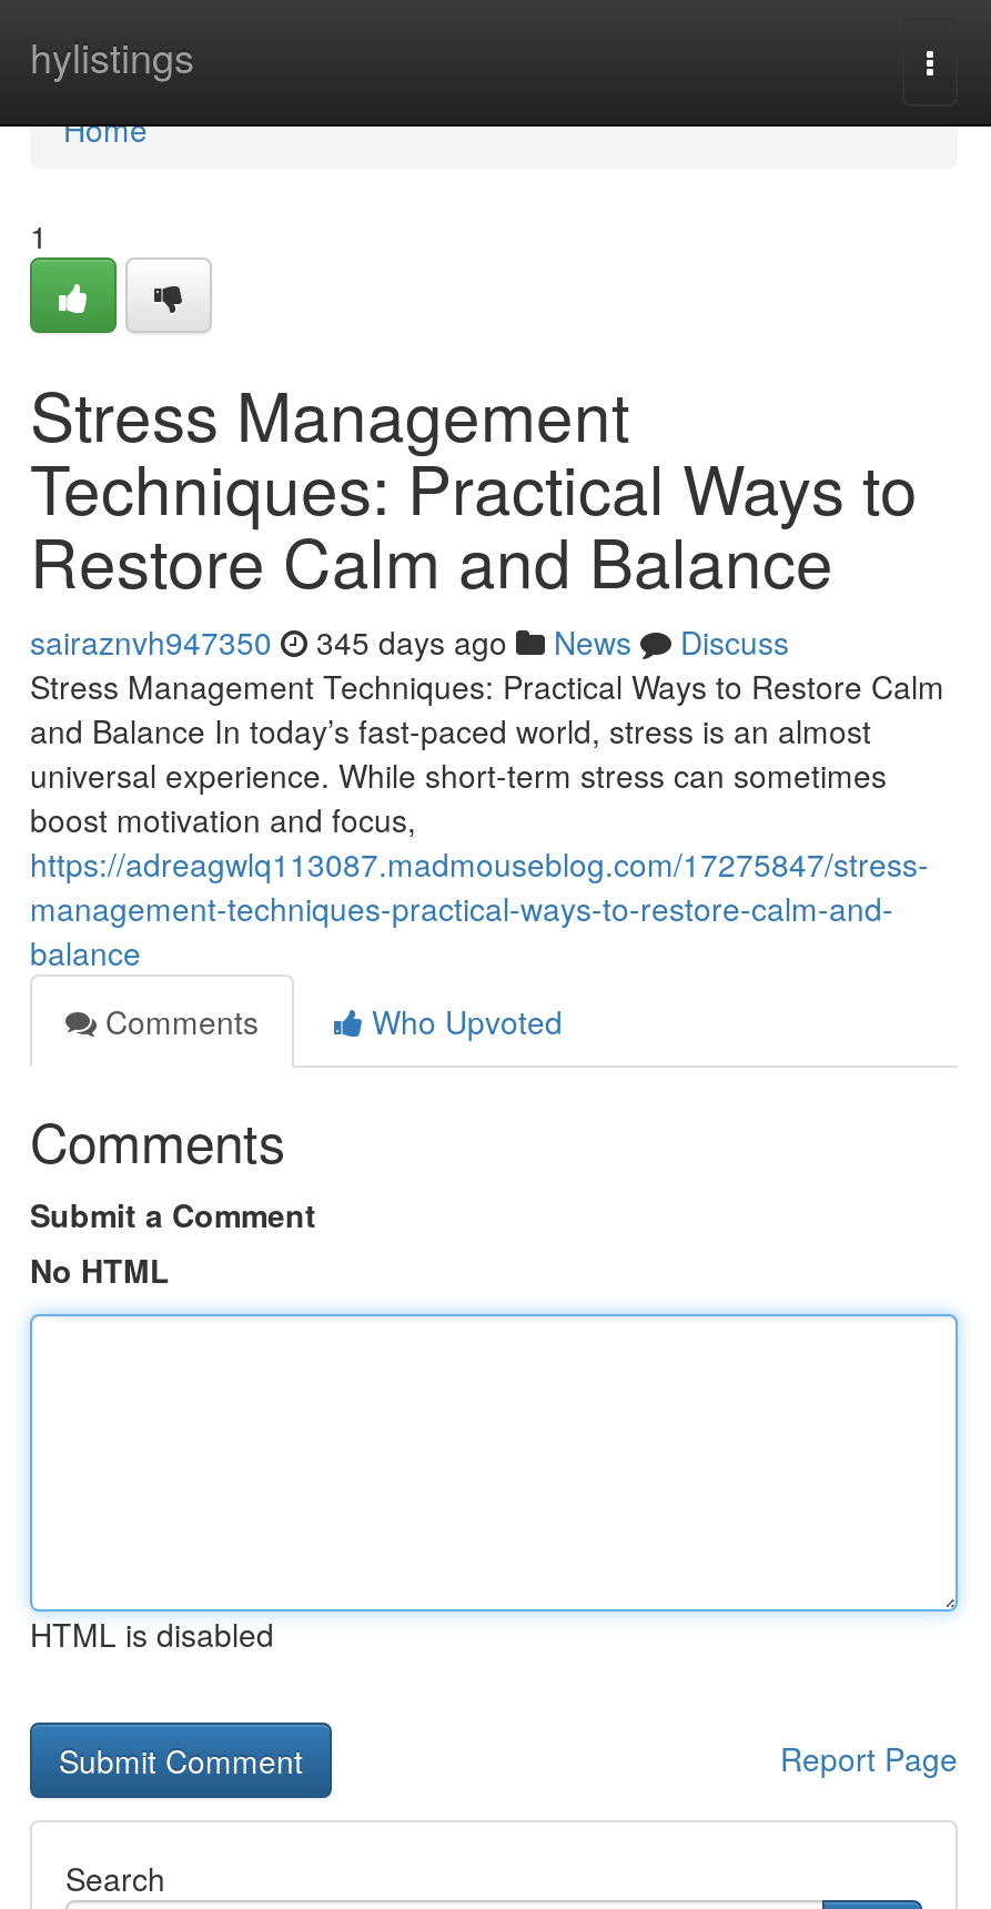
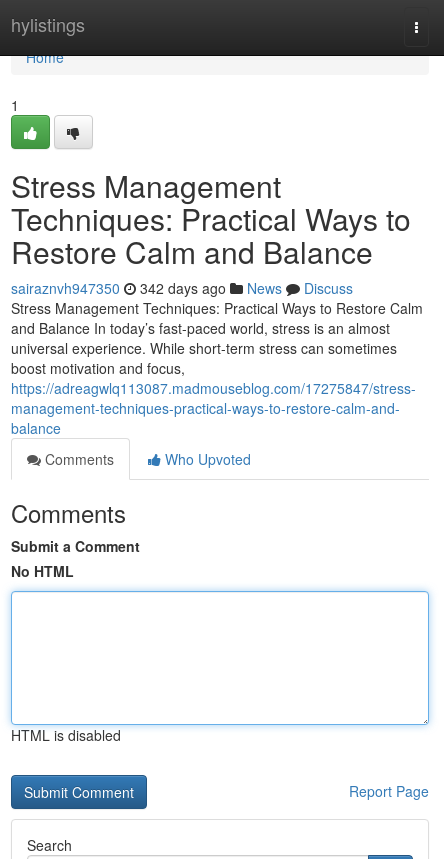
- sairaznvh947350 345 days ago News Discuss
+ sairaznvh947350 342 days ago News Discuss
